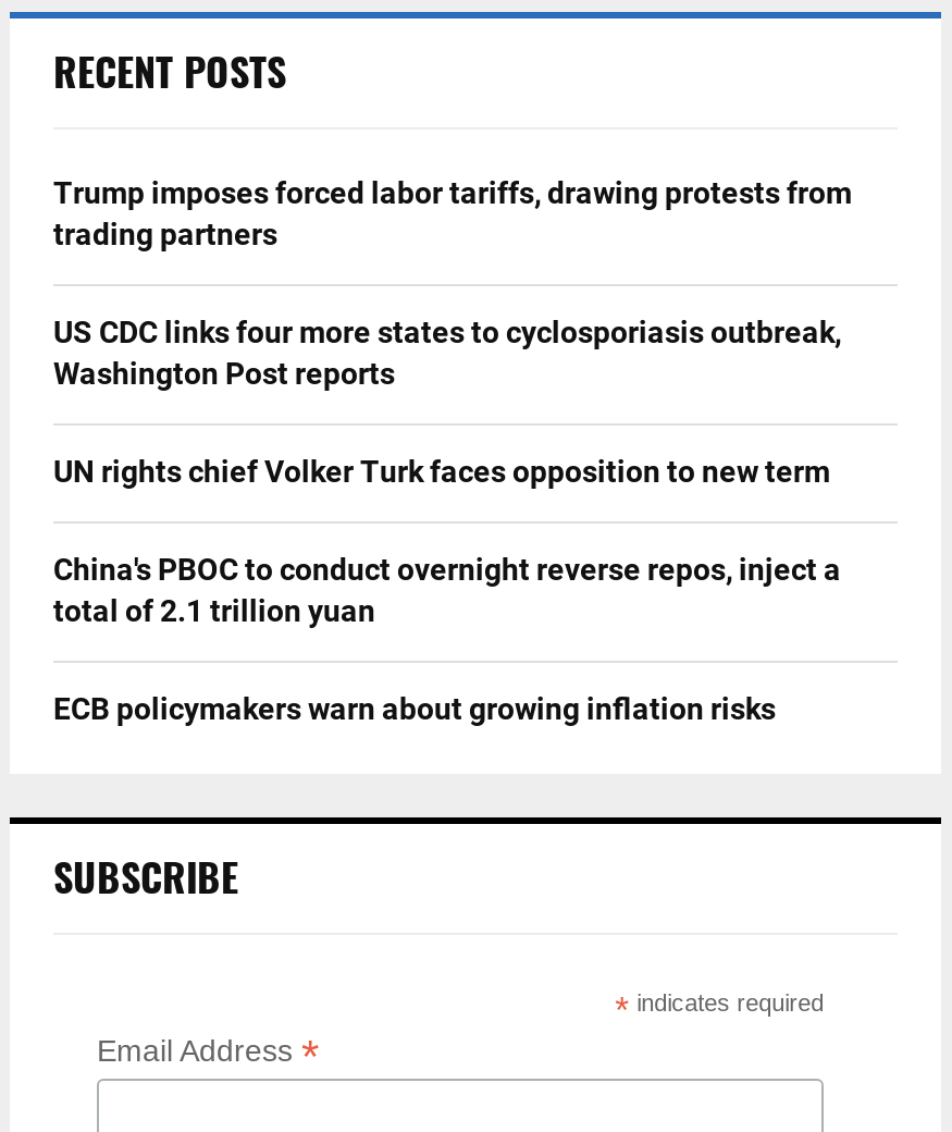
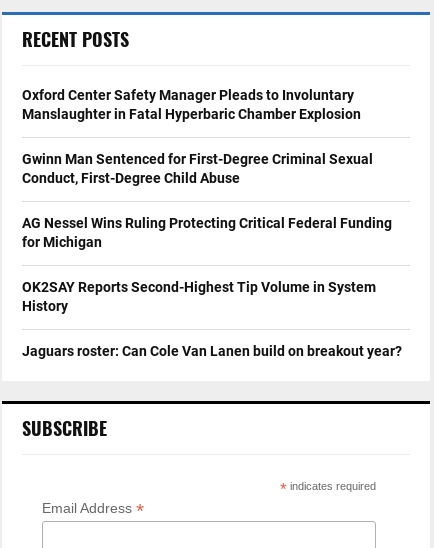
- Trump imposes forced labor tariffs, drawing protests from
- trading partners
+ Oxford Center Safety Manager Pleads to Involuntary
+ Manslaughter in Fatal Hyperbaric Chamber Explosion

- US CDC links four more states to cyclosporiasis outbreak,
- Washington Post reports
+ Gwinn Man Sentenced for First-Degree Criminal Sexual
+ Conduct, First-Degree Child Abuse

- UN rights chief Volker Turk faces opposition to new term
+ AG Nessel Wins Ruling Protecting Critical Federal Funding
+ for Michigan

- China's PBOC to conduct overnight reverse repos, inject a
- total of 2.1 trillion yuan
+ OK2SAY Reports Second-Highest Tip Volume in System
+ History

- ECB policymakers warn about growing inflation risks
+ Jaguars roster: Can Cole Van Lanen build on breakout year?
